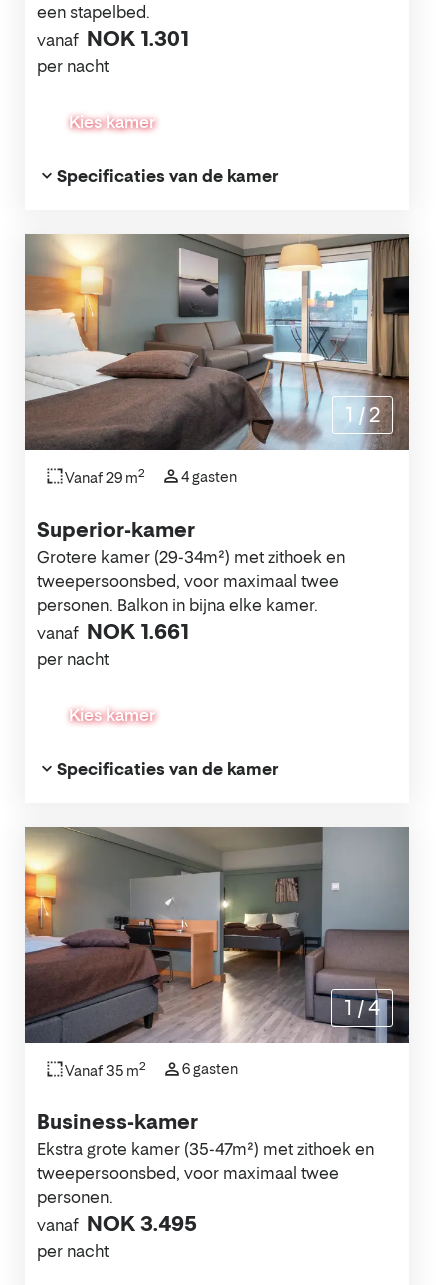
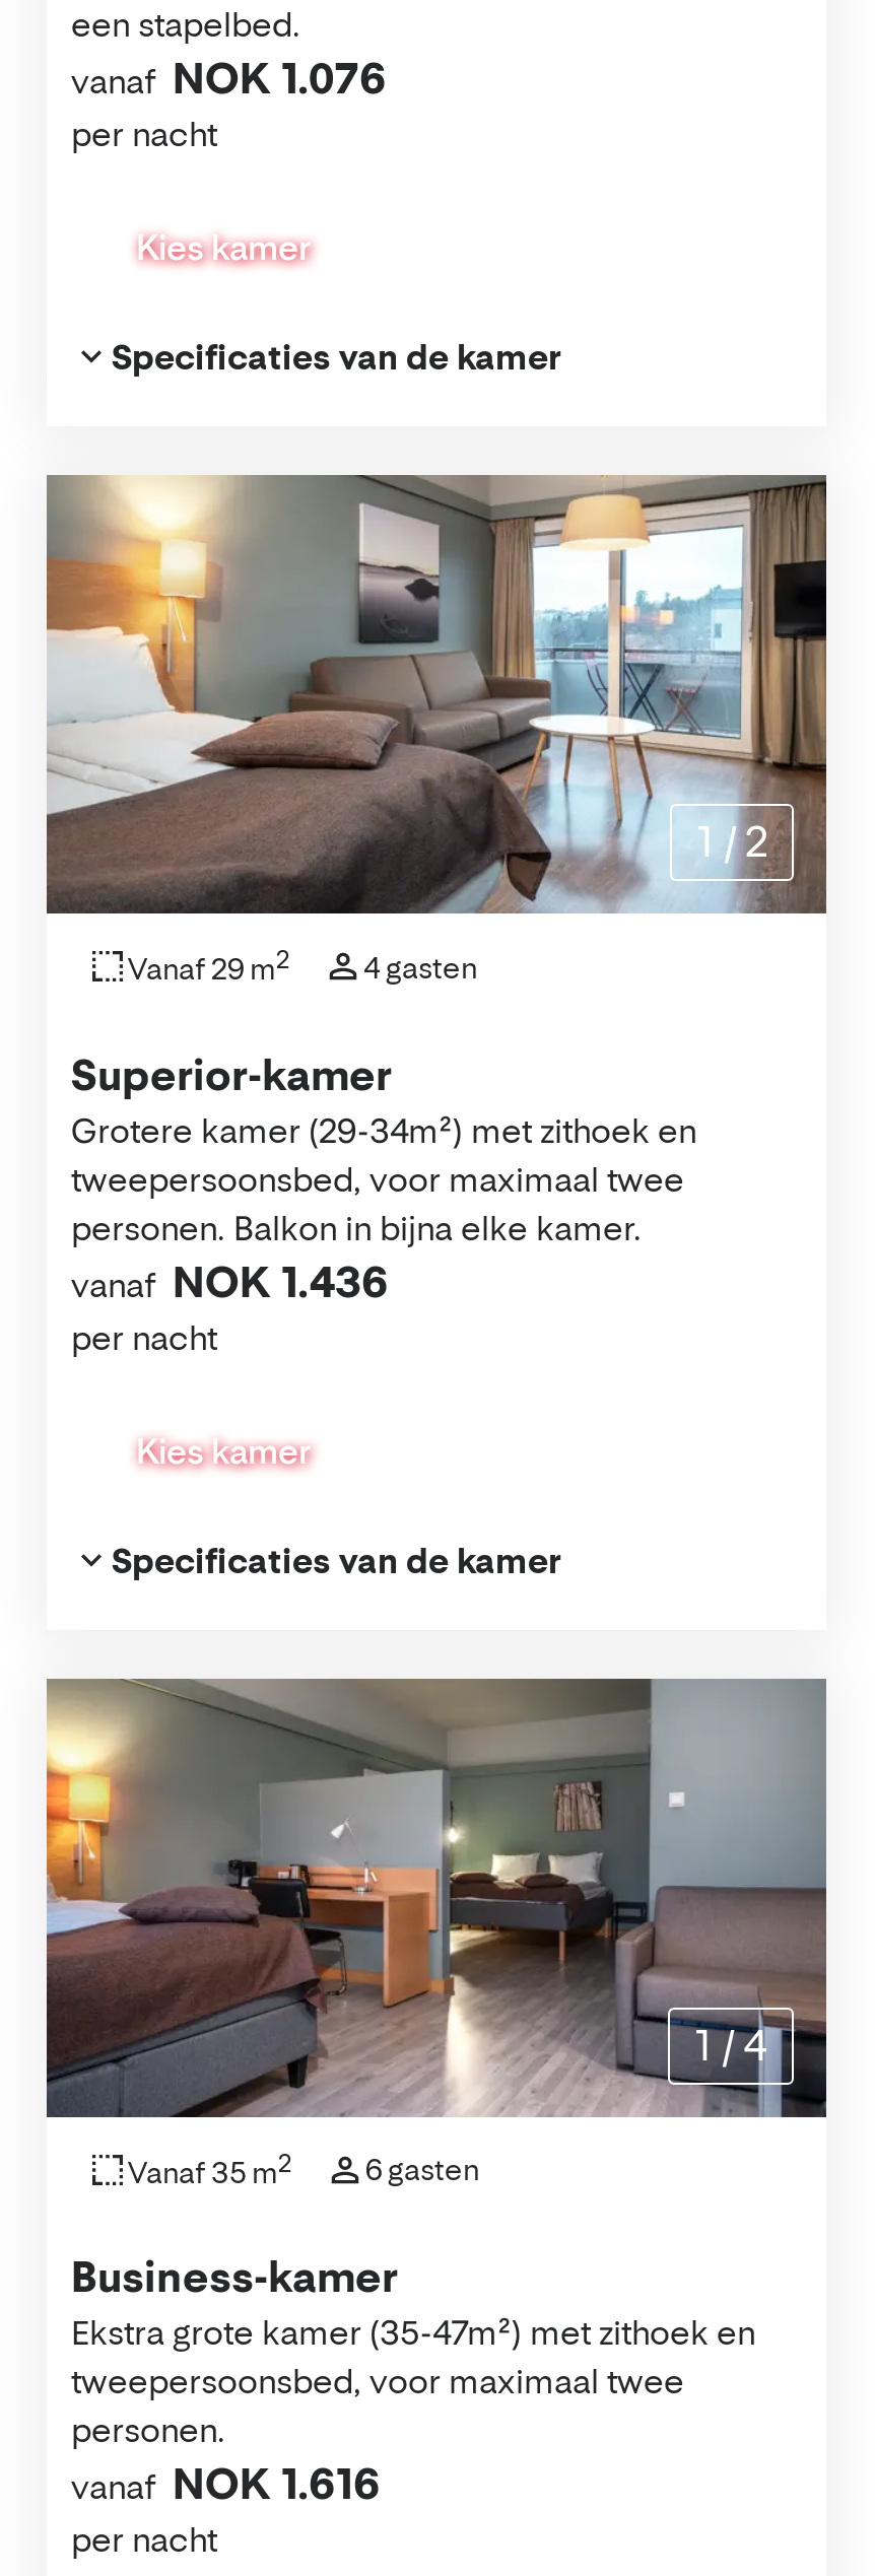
- vanaf NOK 1.301
+ vanaf NOK 1.076

- vanaf NOK 1.661
+ vanaf NOK 1.436

- vanaf NOK 3.495
+ vanaf NOK 1.616
